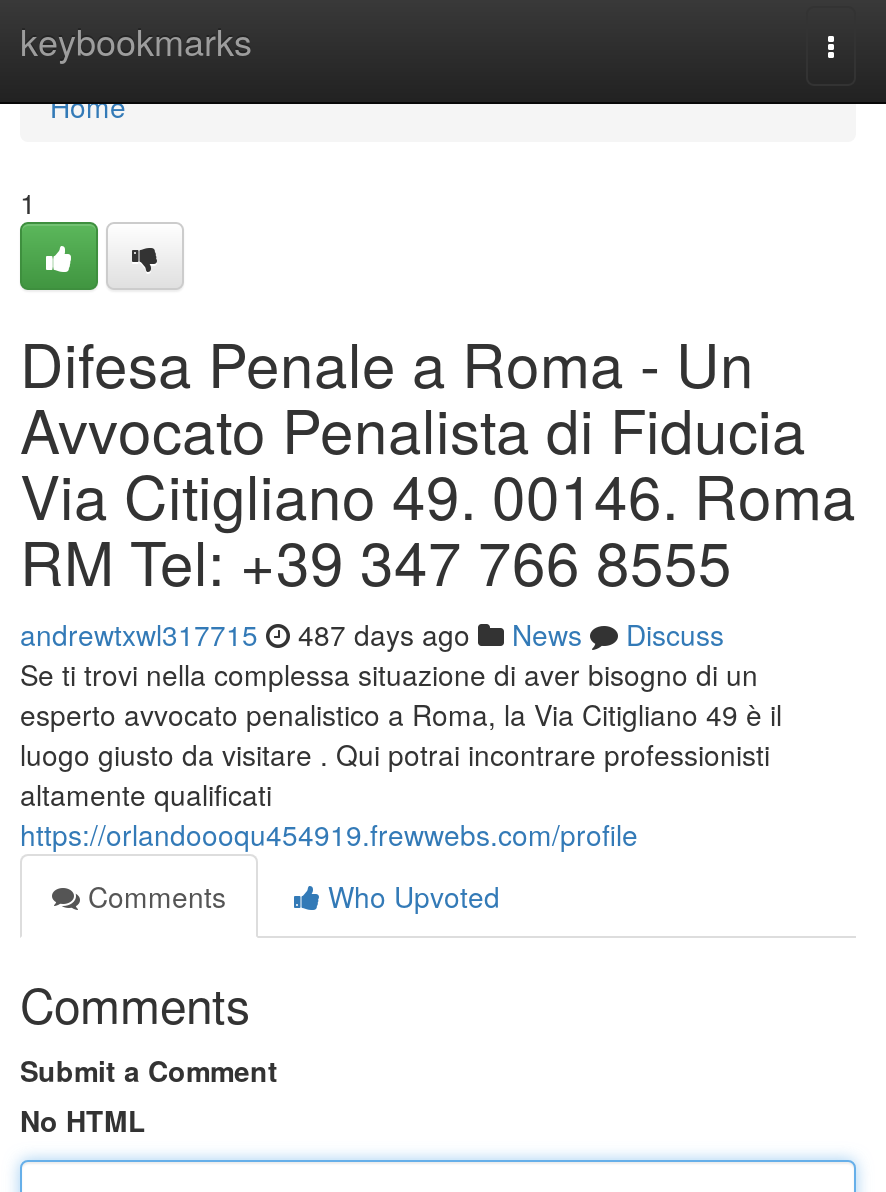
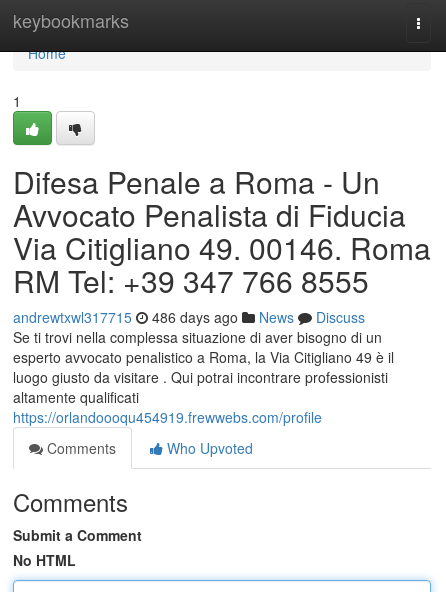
- andrewtxwl317715 487 days ago News Discuss
+ andrewtxwl317715 486 days ago News Discuss
